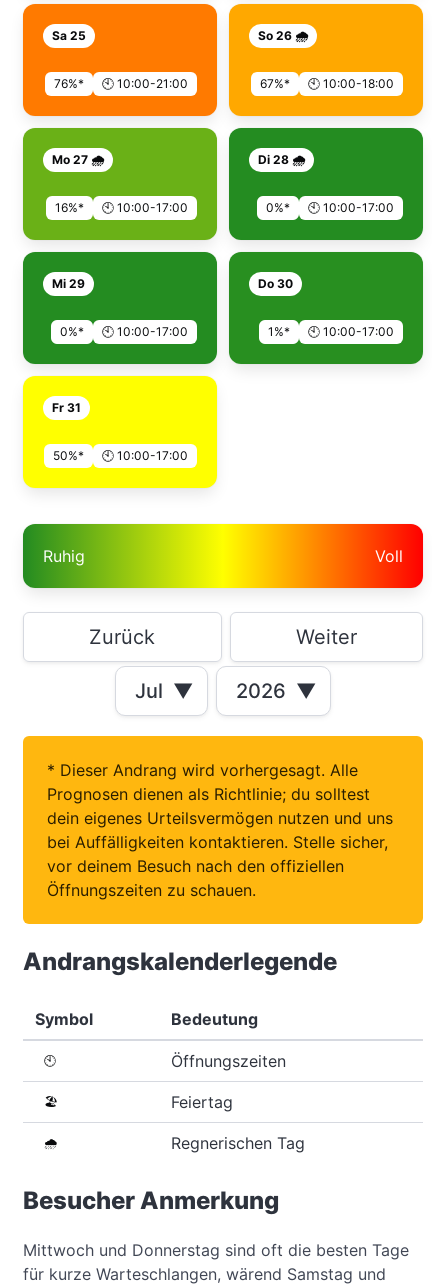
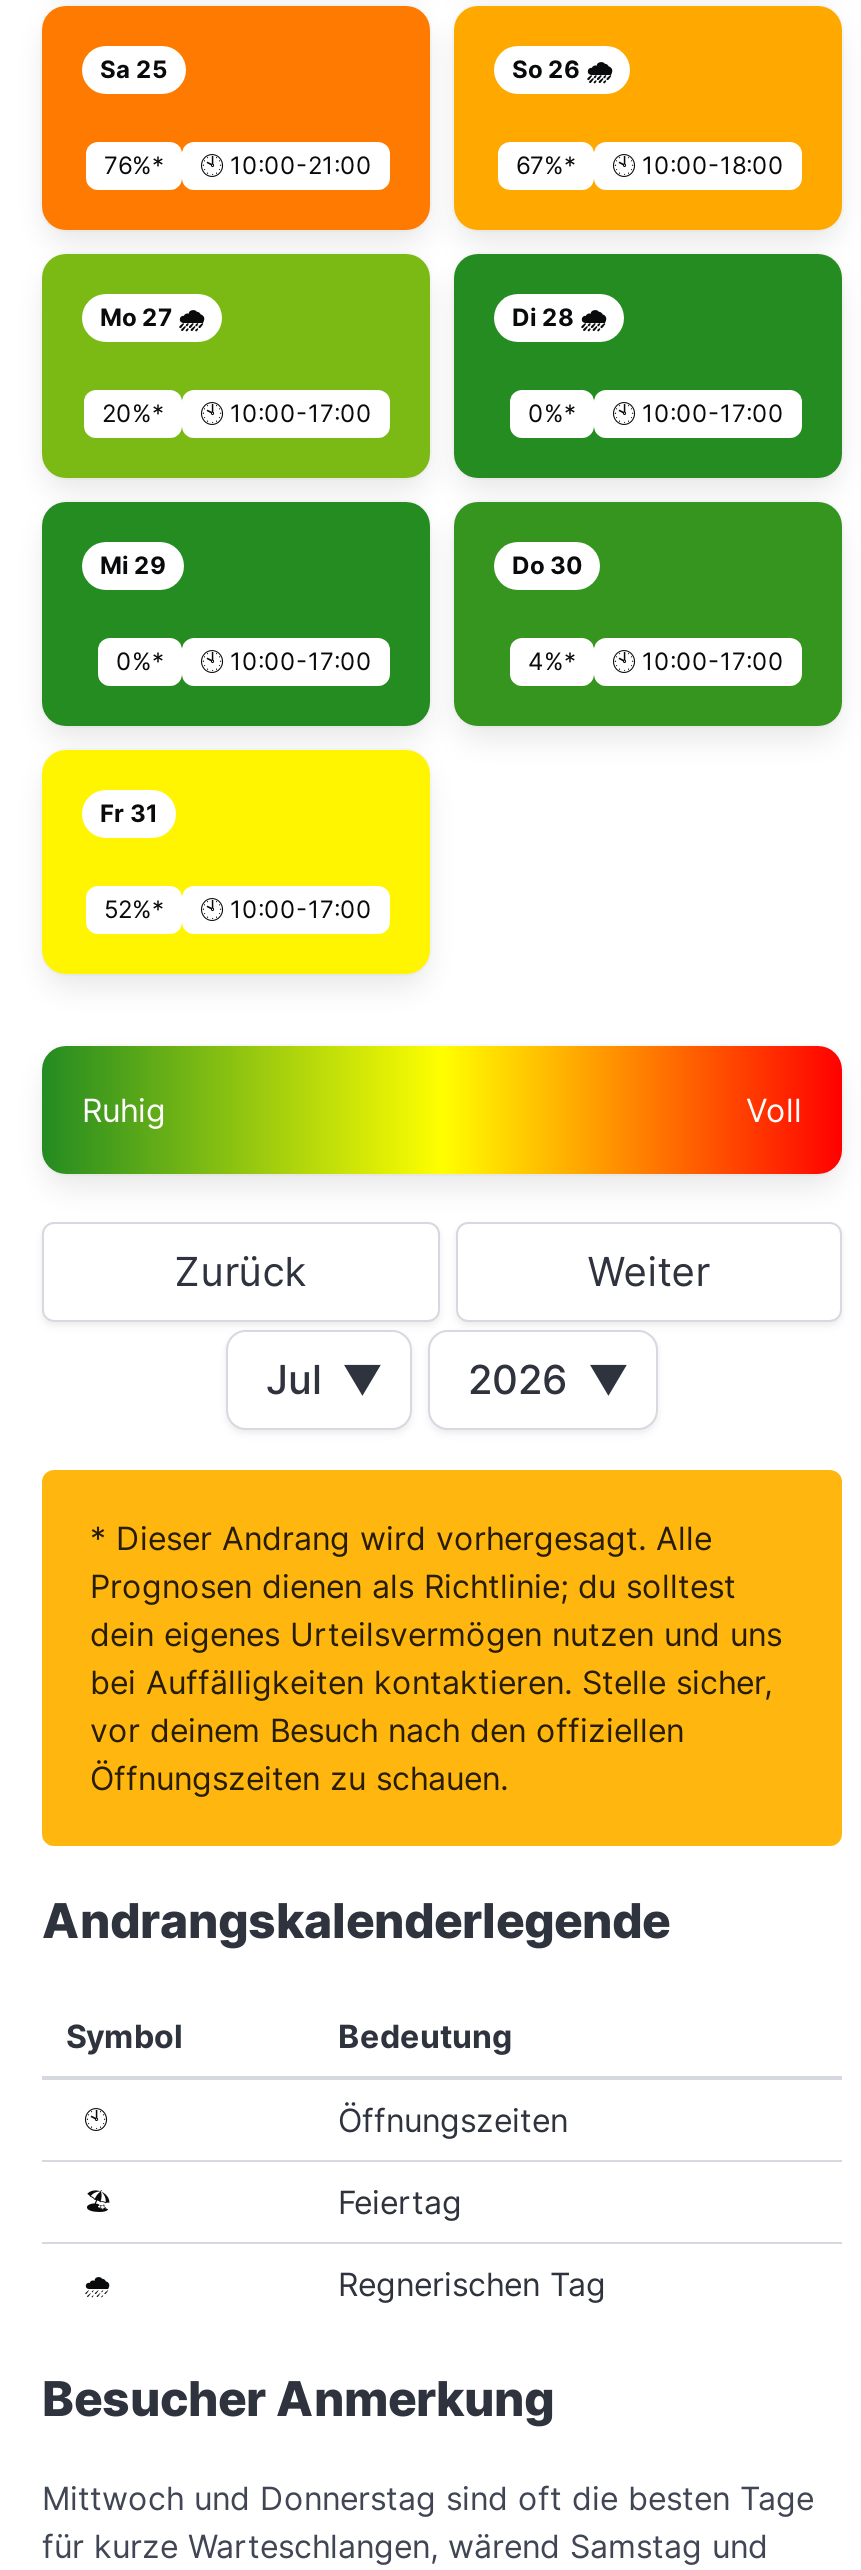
- 16%*
+ 20%*

- 1%*
+ 4%*

- 50%*
+ 52%*
